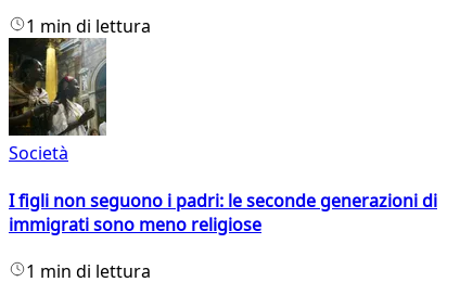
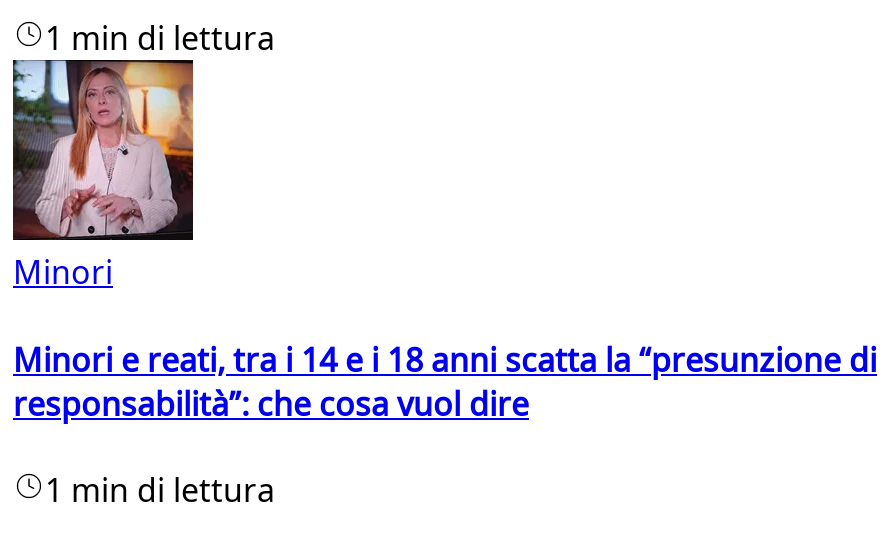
- [image]
- Società
+ [image]
+ Minori

- I figli non seguono i padri: le seconde generazioni di
- immigrati sono meno religiose
+ Minori e reati, tra i 14 e i 18 anni scatta la “presunzione di
+ responsabilità”: che cosa vuol dire
